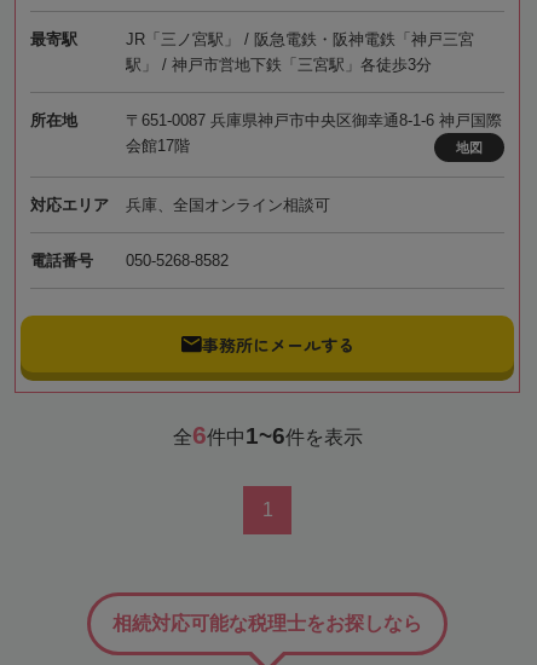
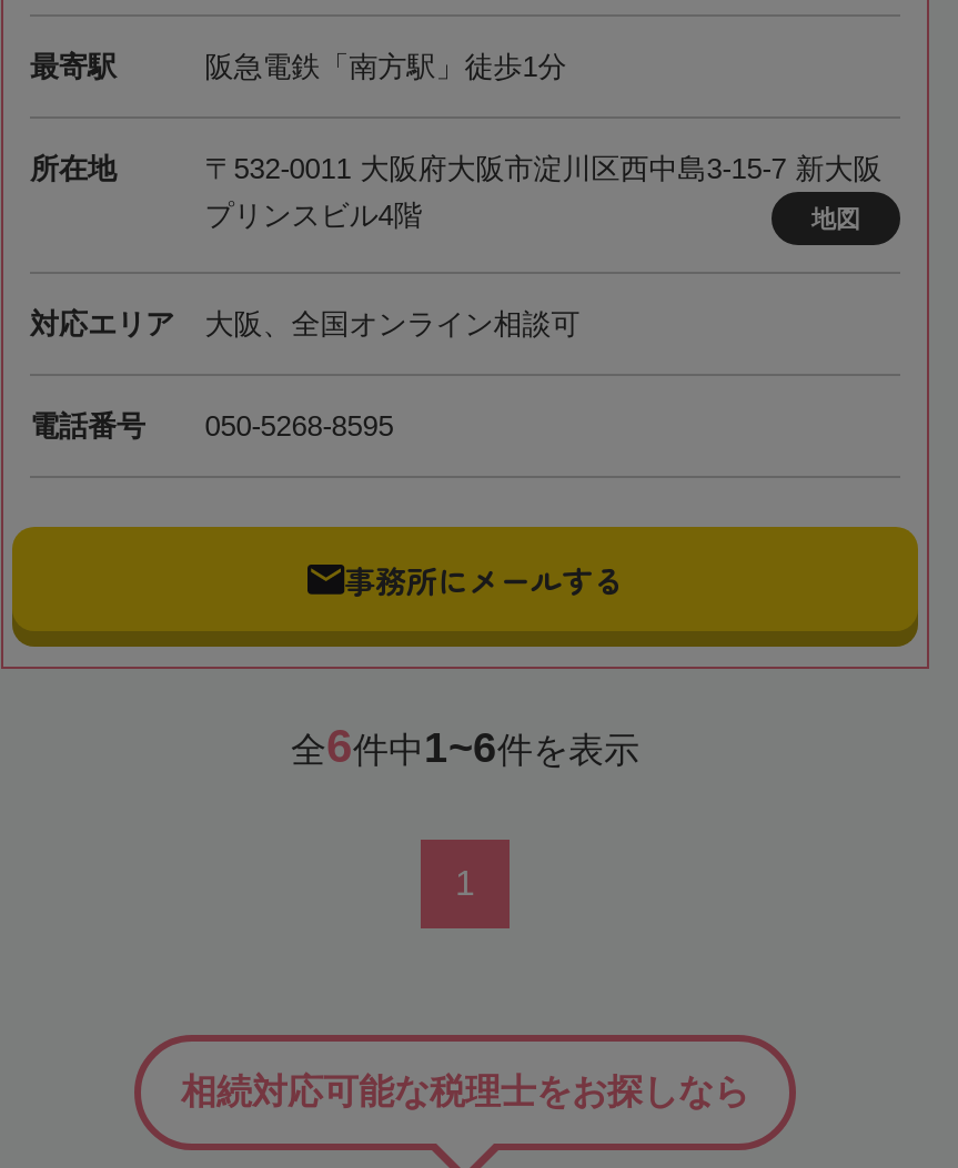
- JR「三ノ宮駅」 / 阪急電鉄・阪神電鉄「神戸三宮
- 駅」 / 神戸市営地下鉄「三宮駅」各徒歩3分
+ 阪急電鉄「南方駅」徒歩1分

- 〒651-0087 兵庫県神戸市中央区御幸通8-1-6 神戸国際
- 会館17階
+ 〒532-0011 大阪府大阪市淀川区西中島3-15-7 新大阪
+ プリンスビル4階

- 兵庫、全国オンライン相談可
+ 大阪、全国オンライン相談可

- 電話番号 050-5268-8582
+ 電話番号 050-5268-8595
